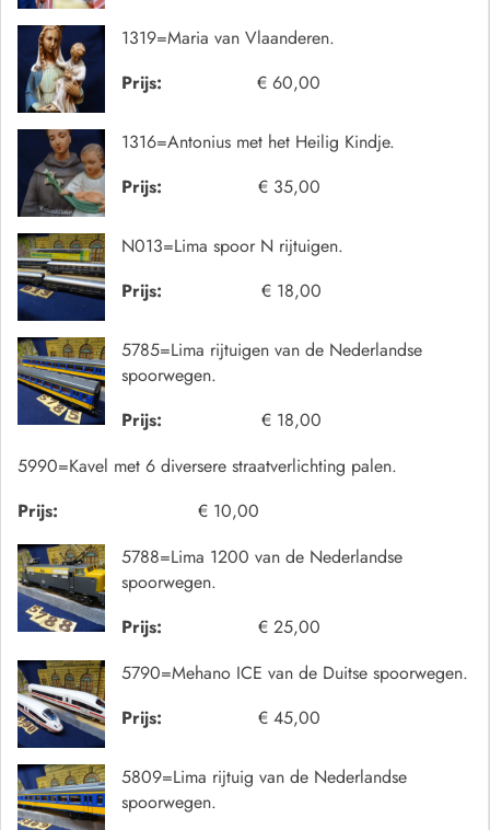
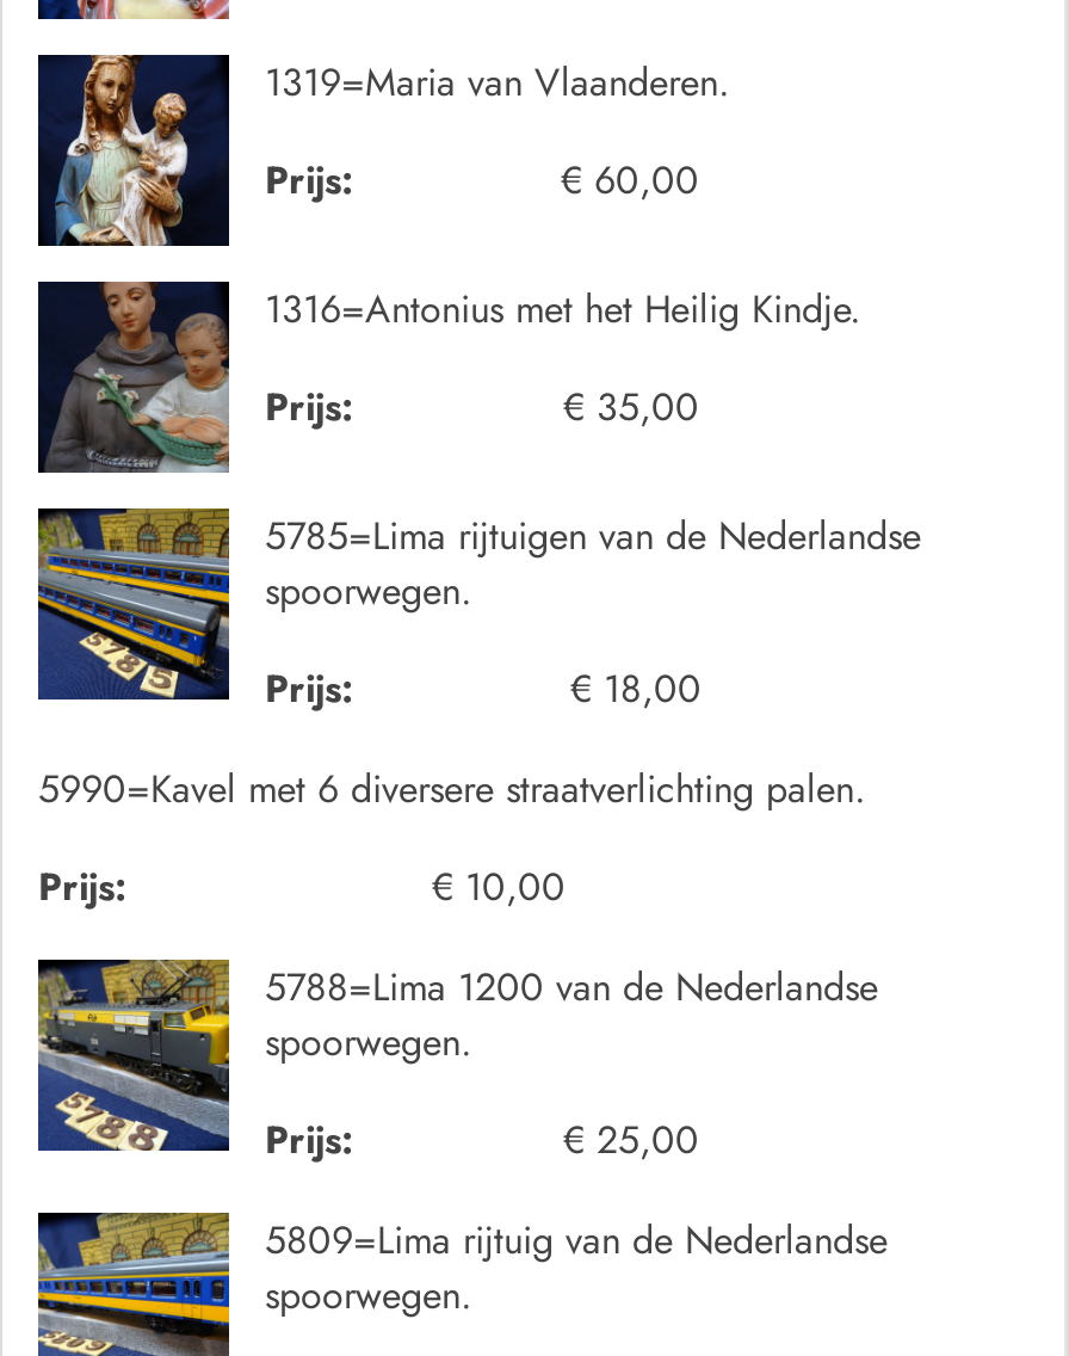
- [image]
- N013=Lima spoor N rijtuigen.
- Prijs:
- € 18,00

- [image]
- 5790=Mehano ICE van de Duitse spoorwegen.
- Prijs:
- € 45,00
